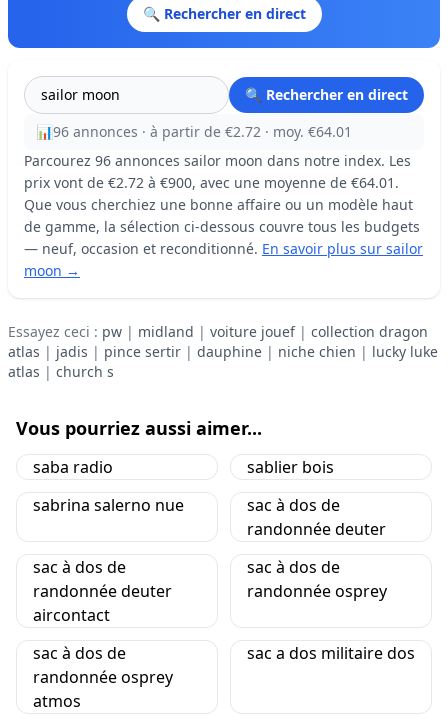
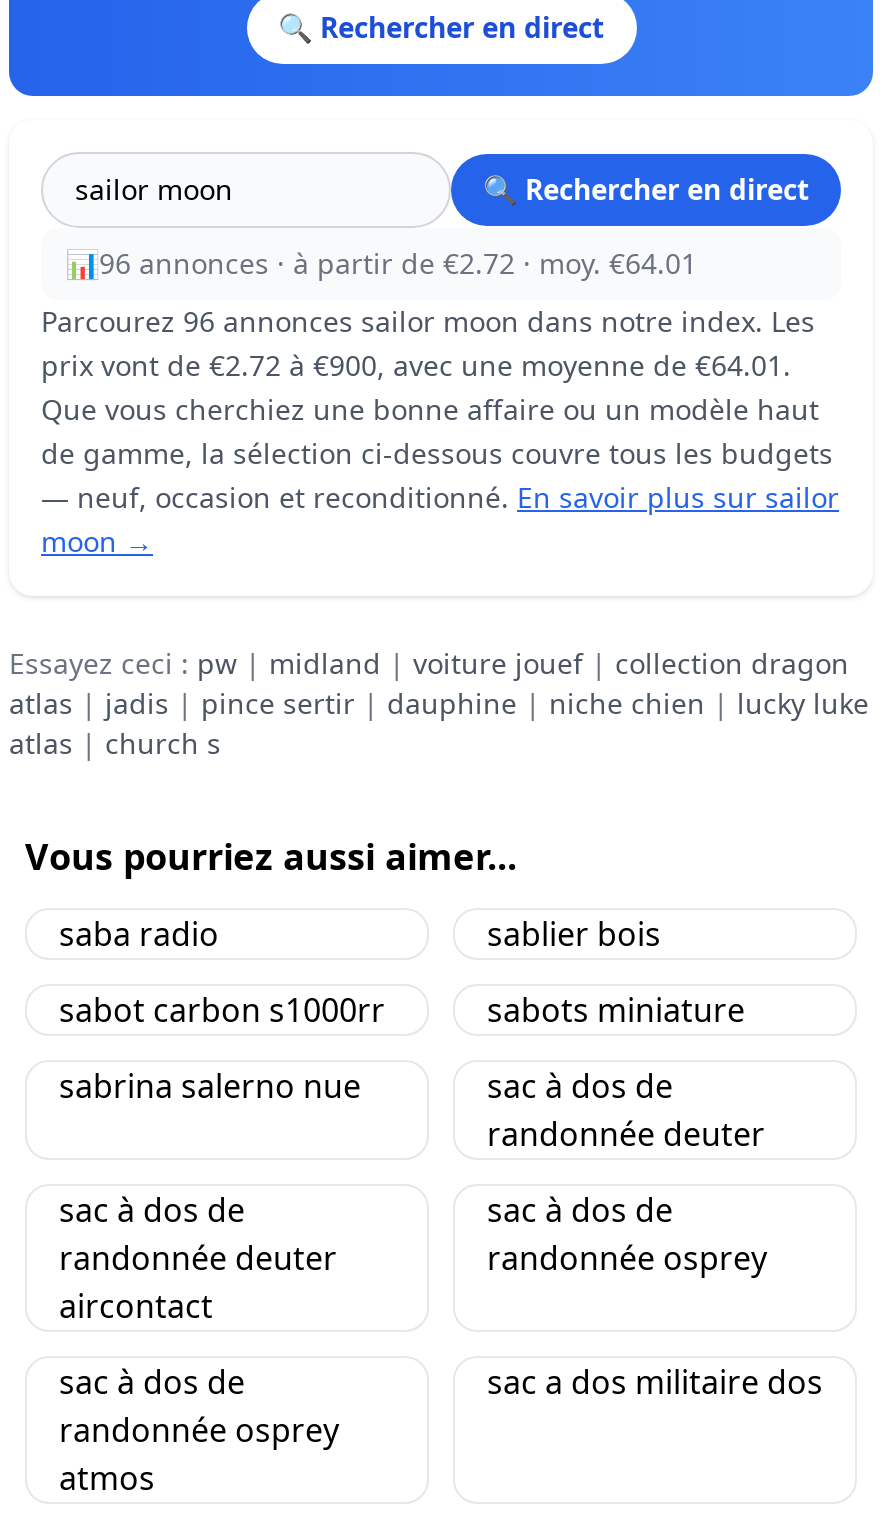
+ sabot carbon s1000rr
+ sabots miniature
